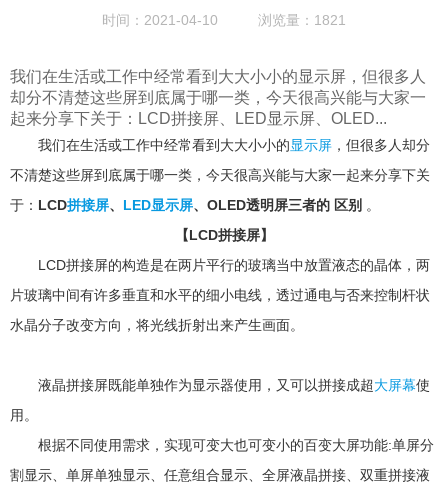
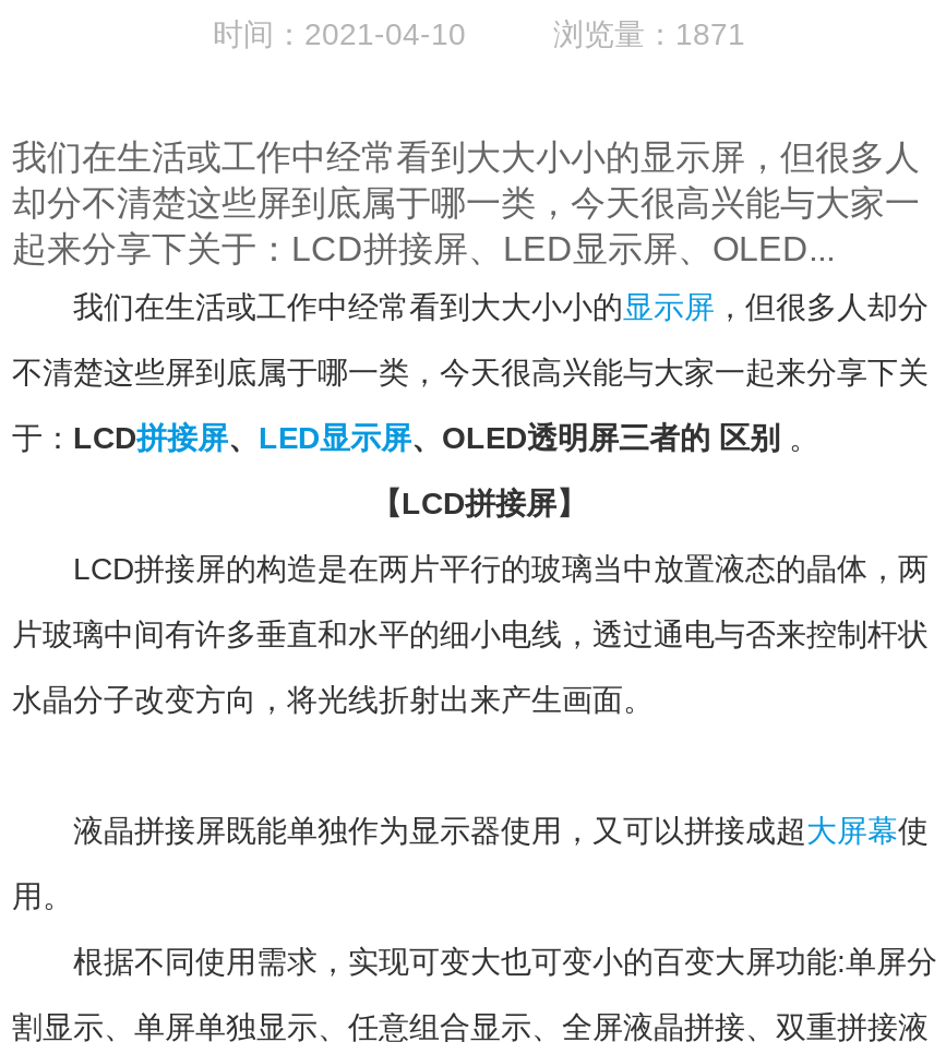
- 浏览量：1821
+ 浏览量：1871
